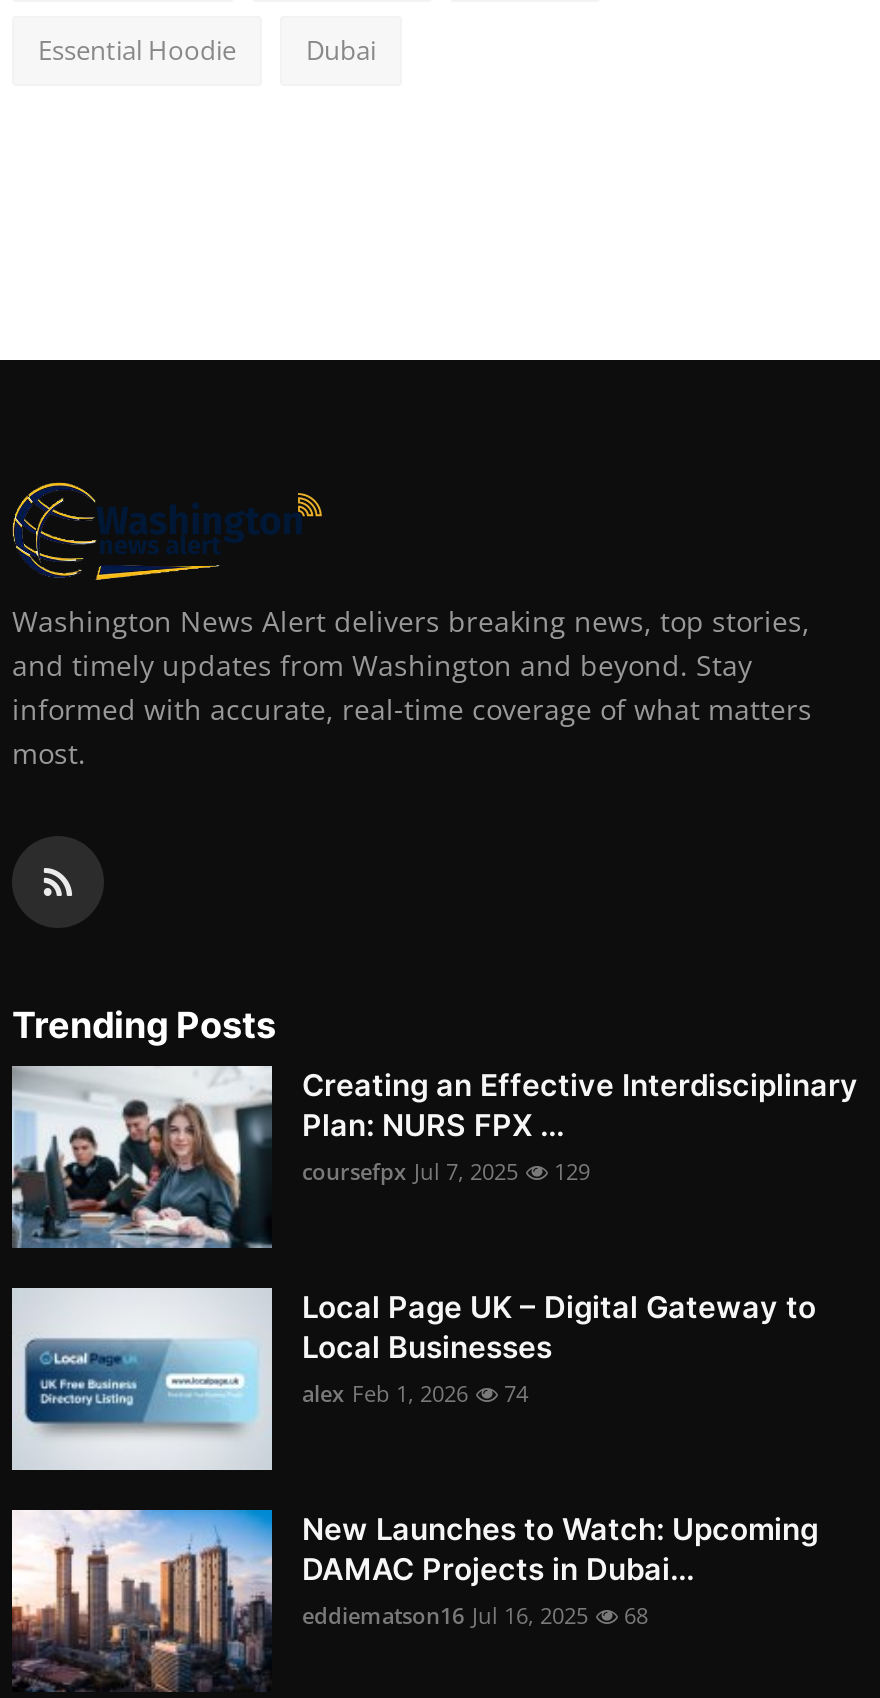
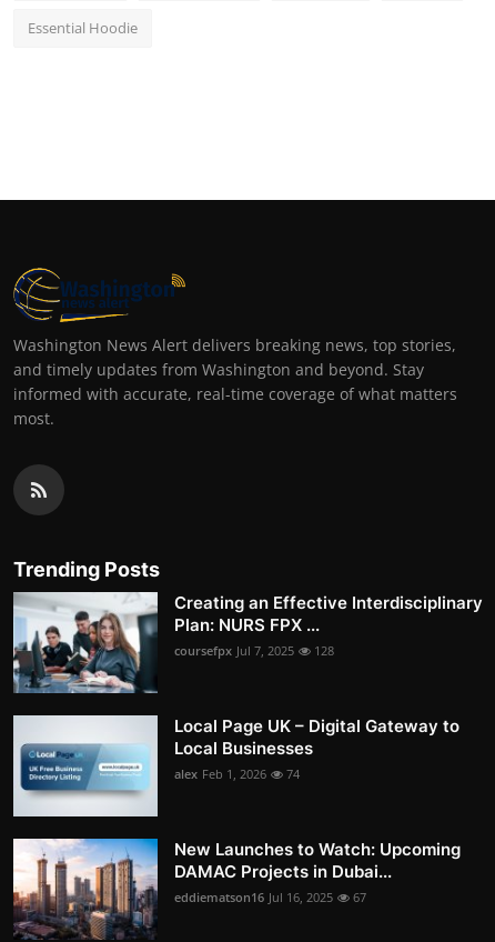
- Dubai

- coursefpx Jul 7, 2025 129
+ coursefpx Jul 7, 2025 128

- eddiematson16 Jul 16, 2025 68
+ eddiematson16 Jul 16, 2025 67
